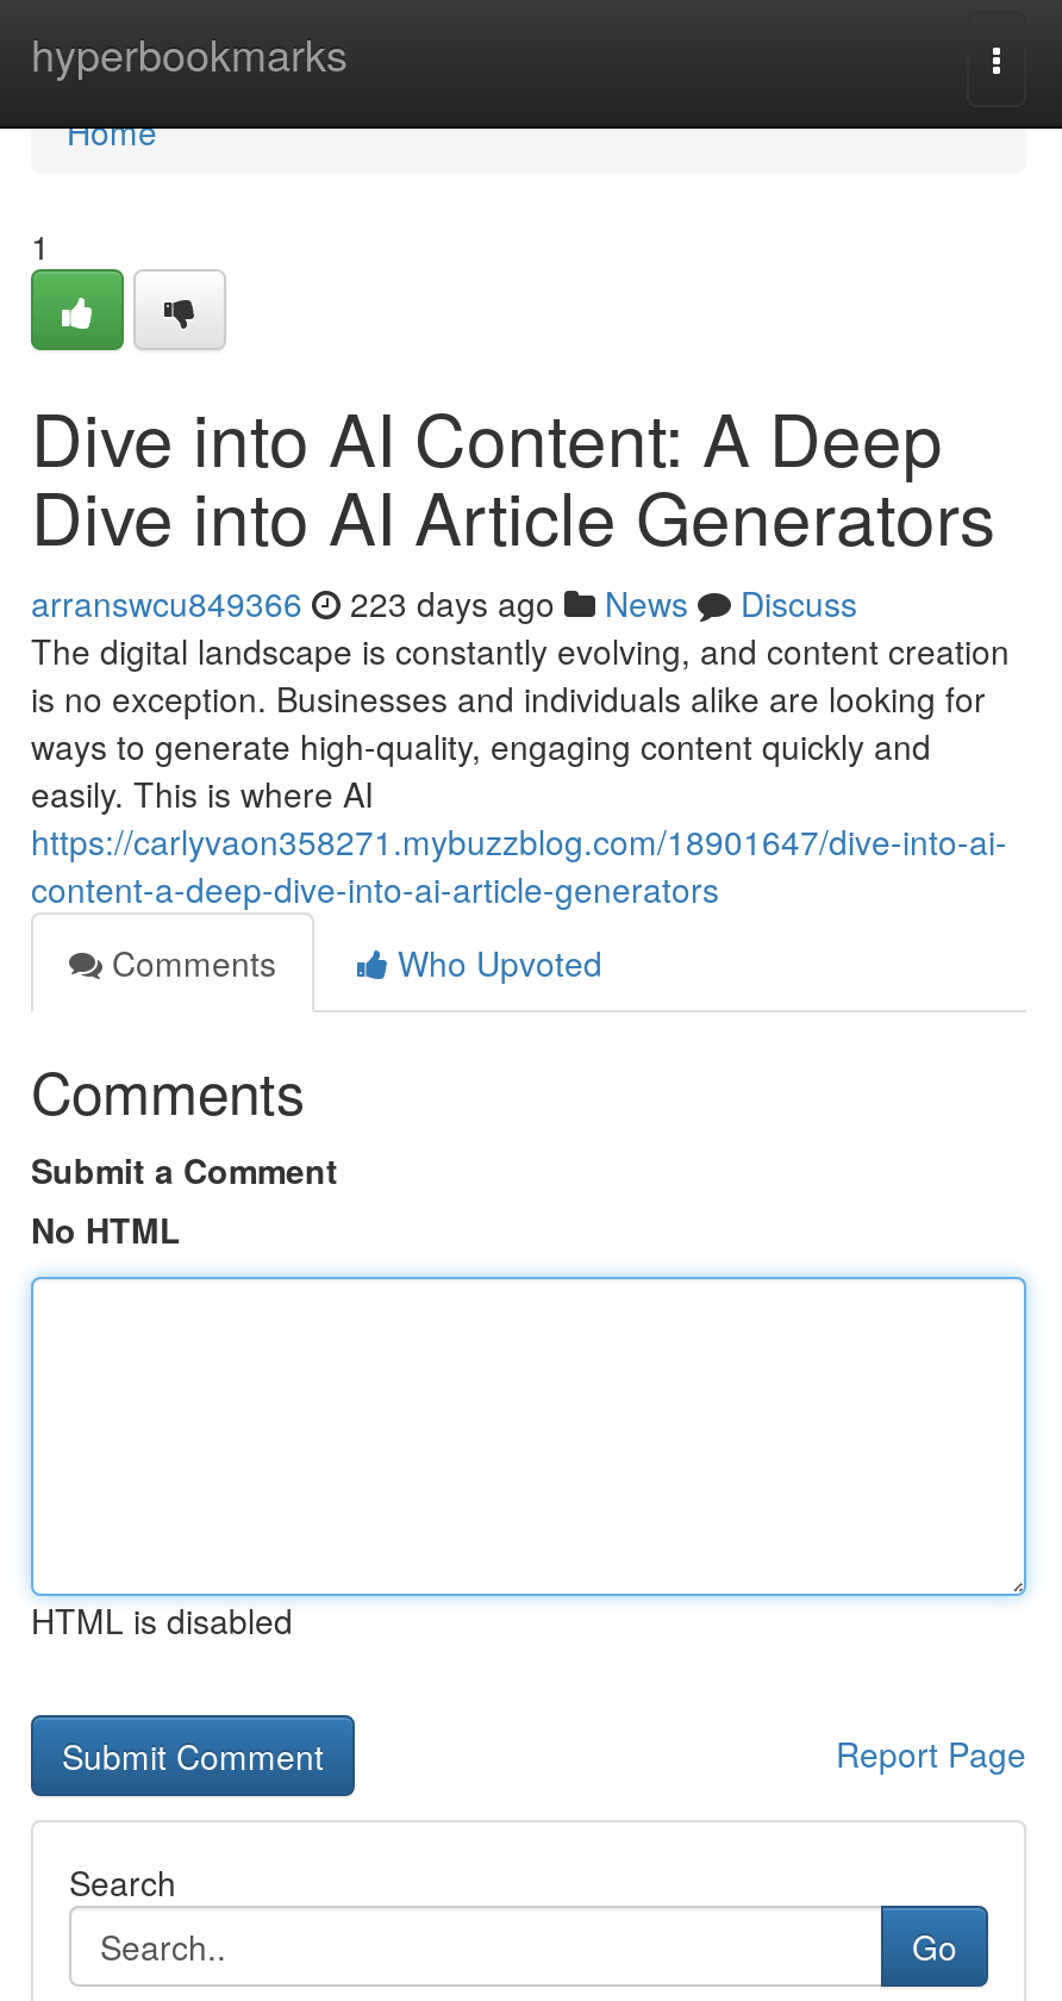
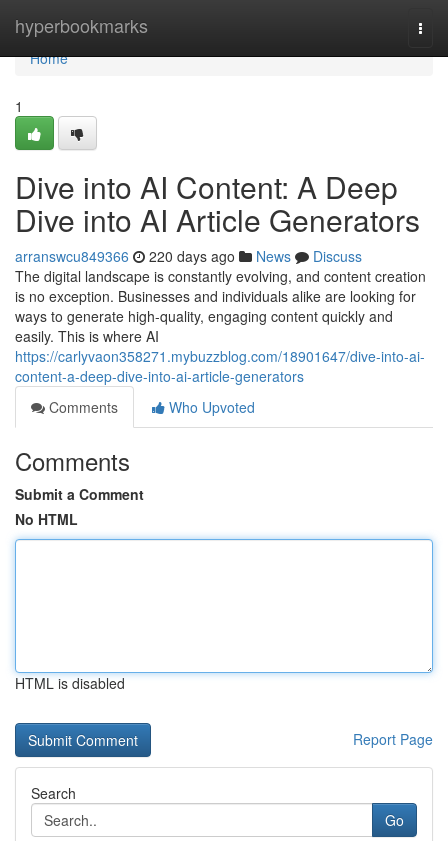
- arranswcu849366 223 days ago News Discuss
+ arranswcu849366 220 days ago News Discuss
